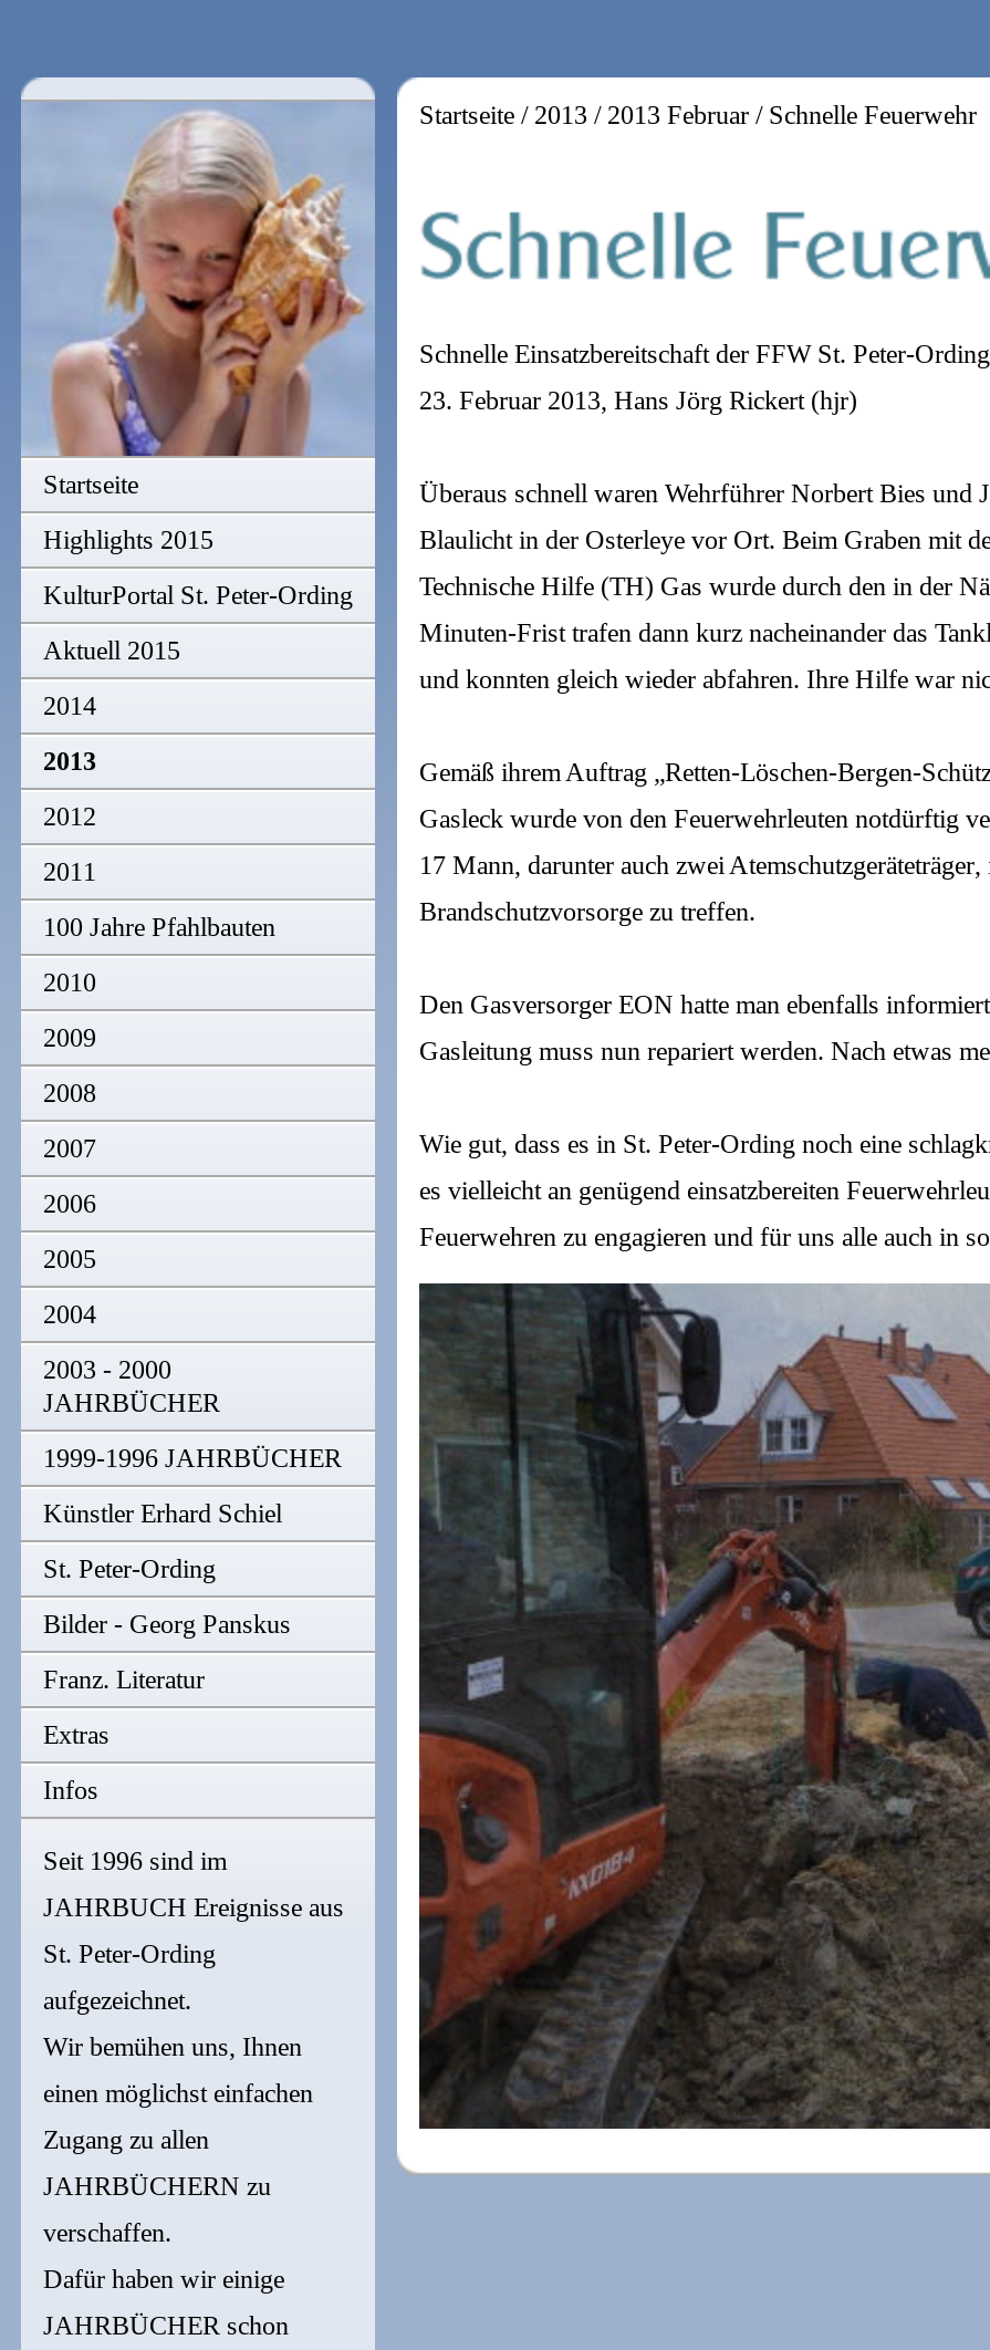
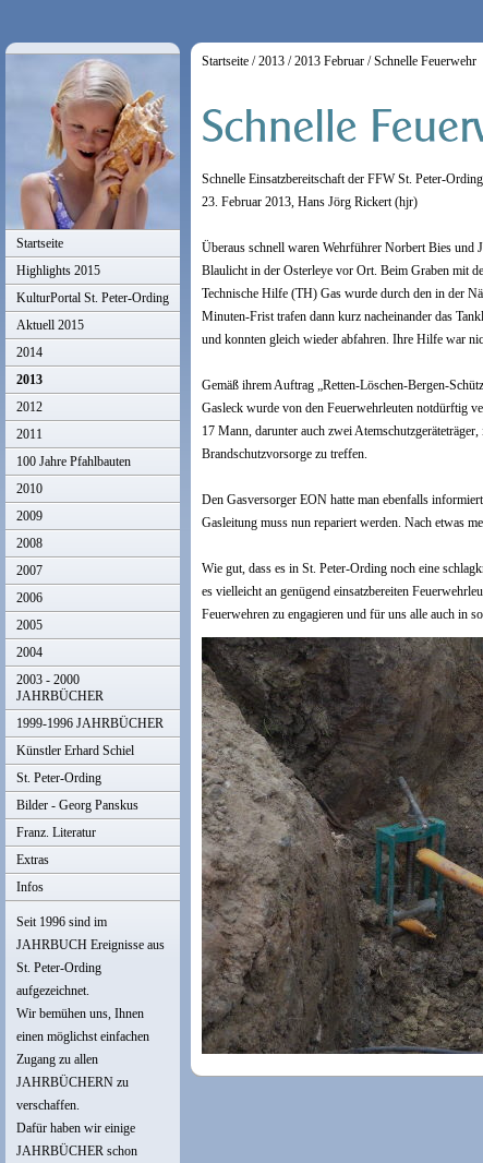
- [image]
+ [image]
